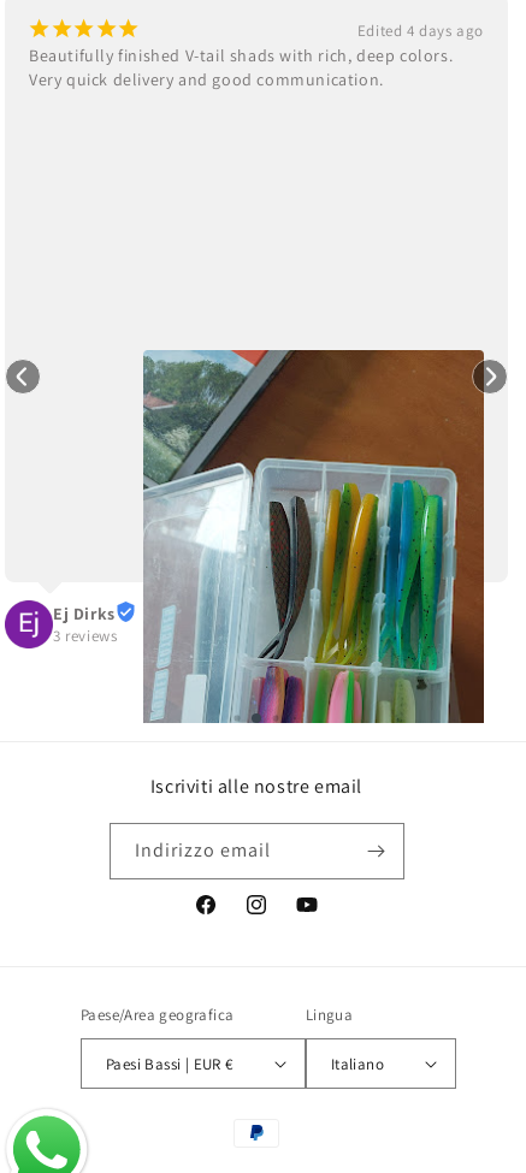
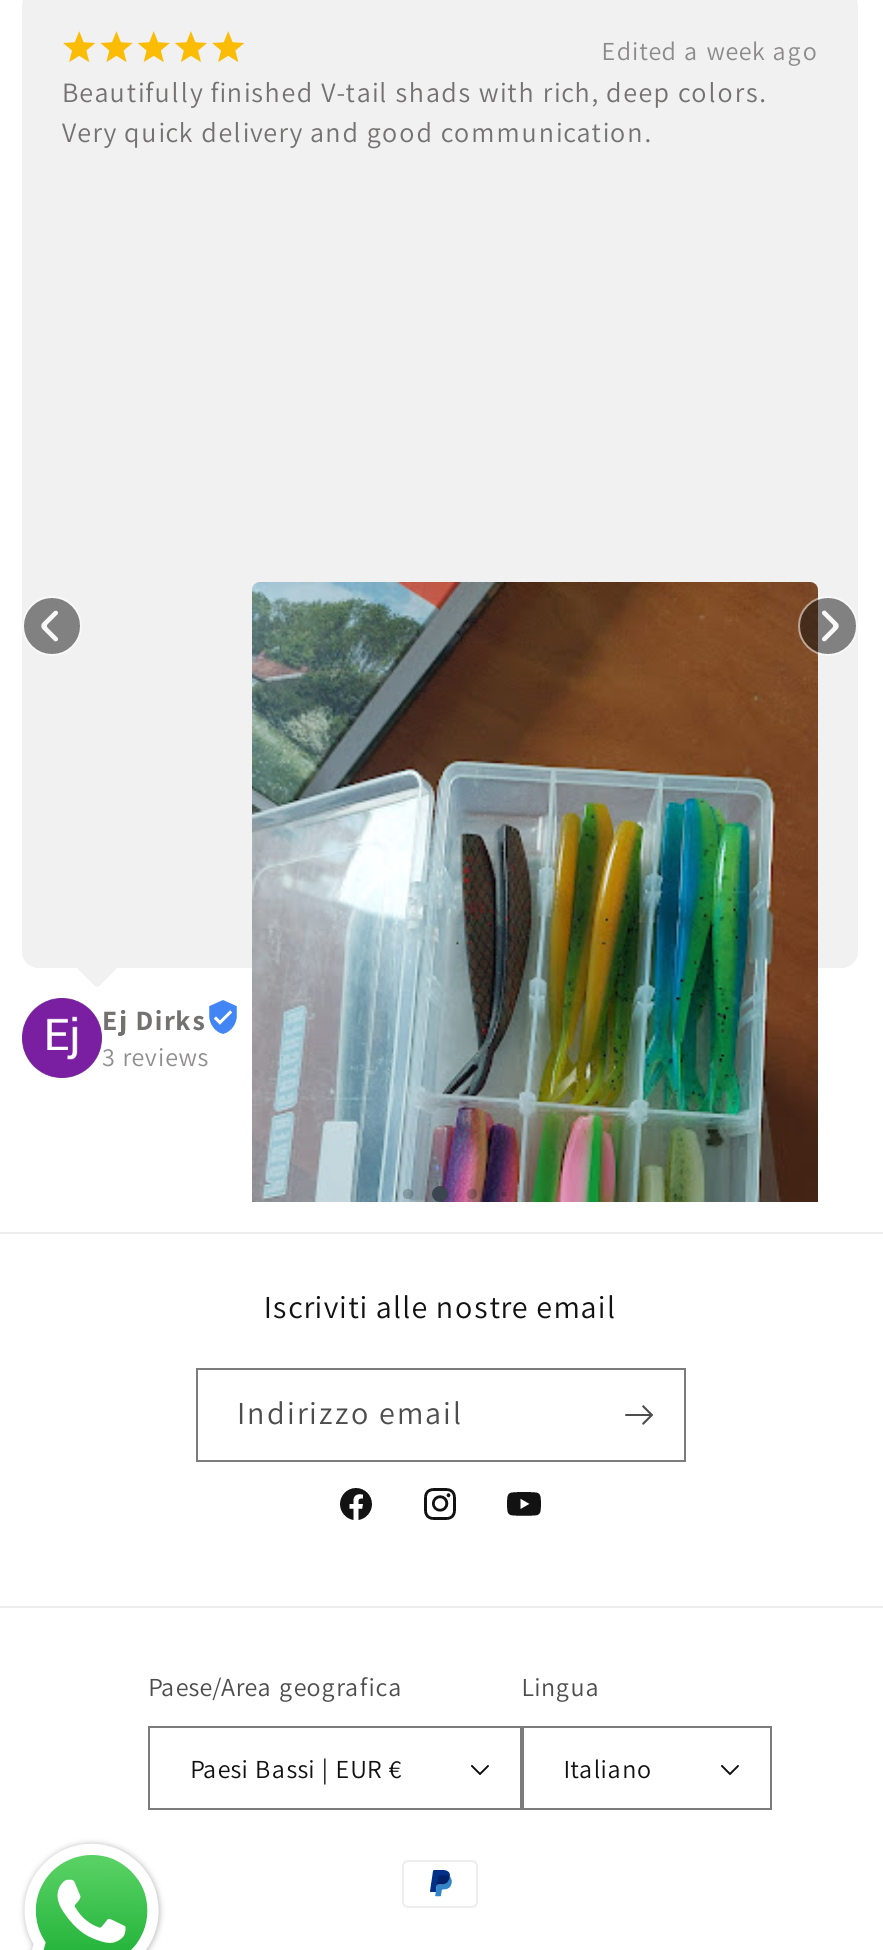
- Edited 4 days ago
+ Edited a week ago
